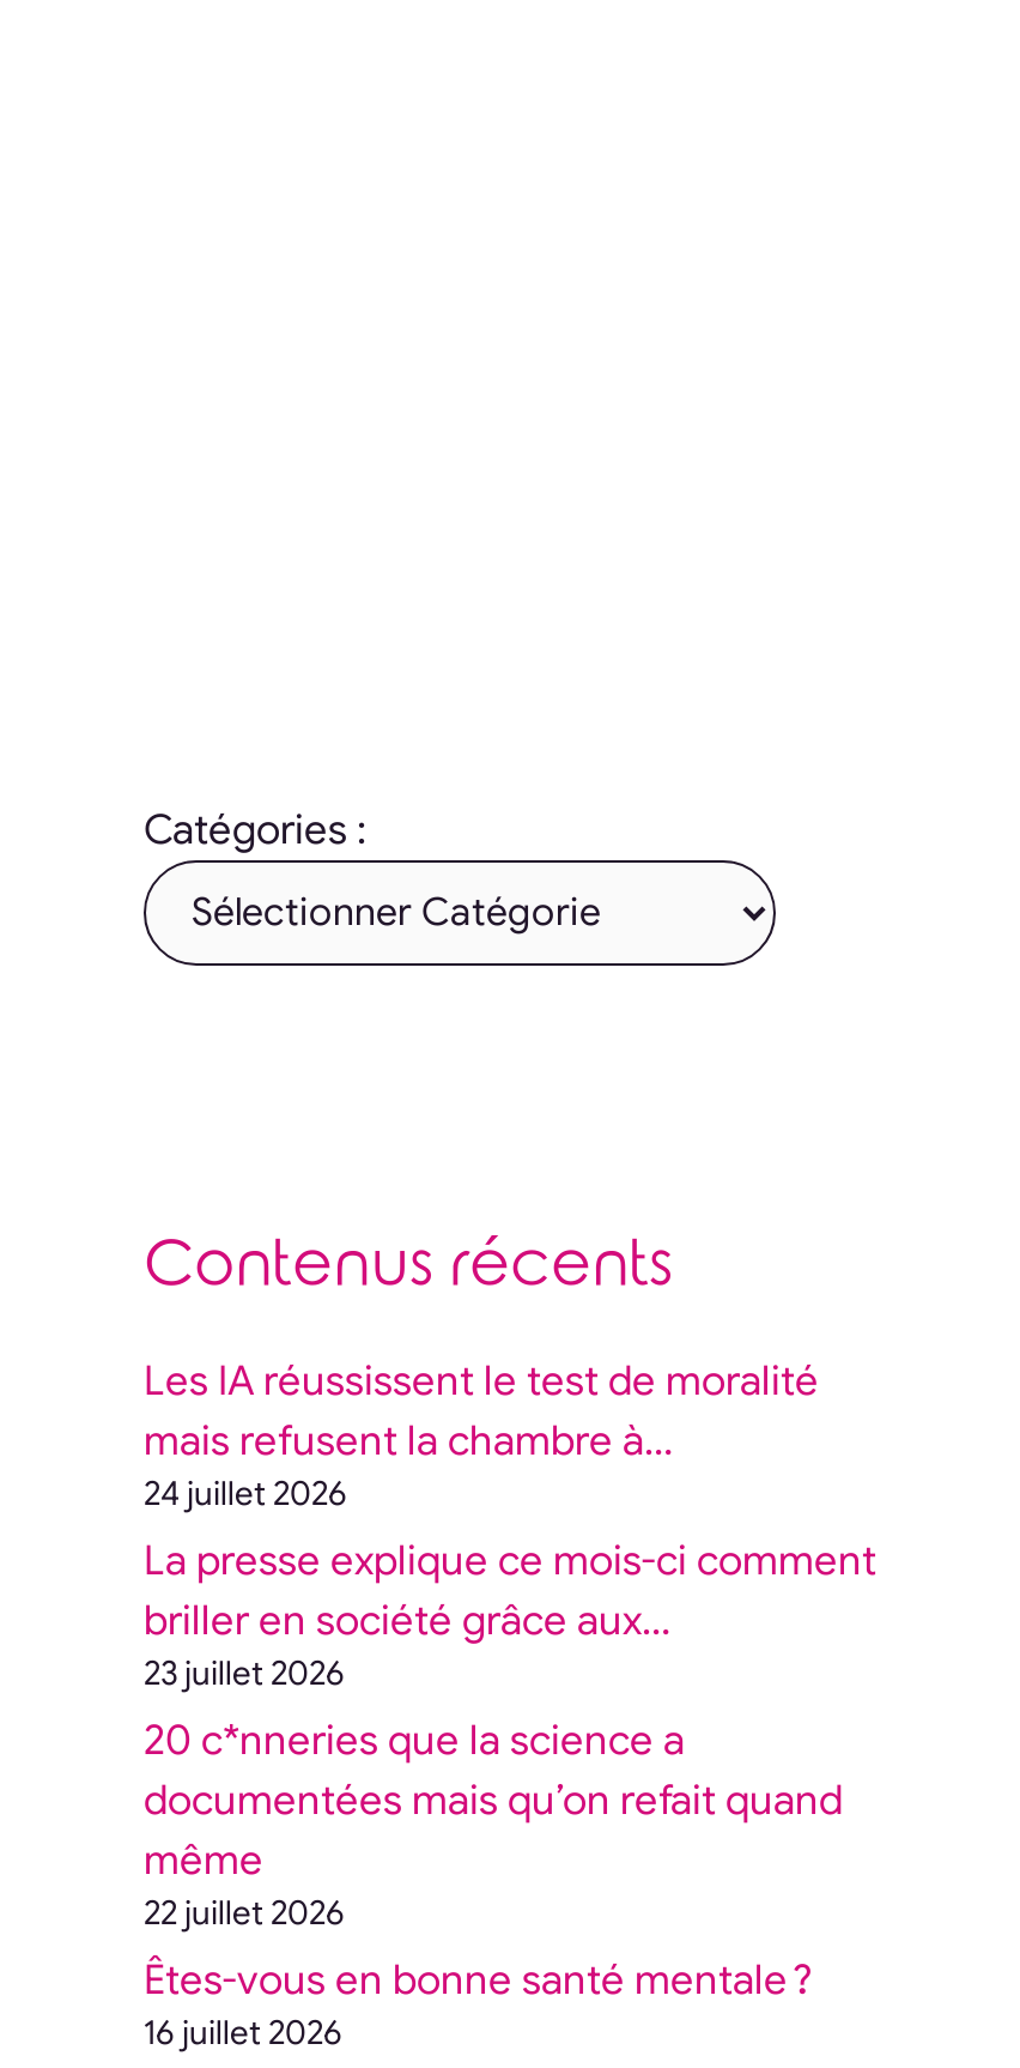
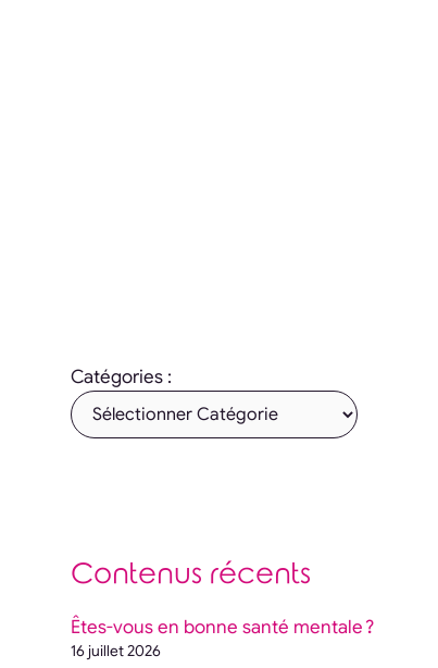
- Les IA réussissent le test de moralité
- mais refusent la chambre à…
- 24 juillet 2026
- La presse explique ce mois-ci comment
- briller en société grâce aux…
- 23 juillet 2026
- 20 c*nneries que la science a
- documentées mais qu’on refait quand
- même
- 22 juillet 2026
